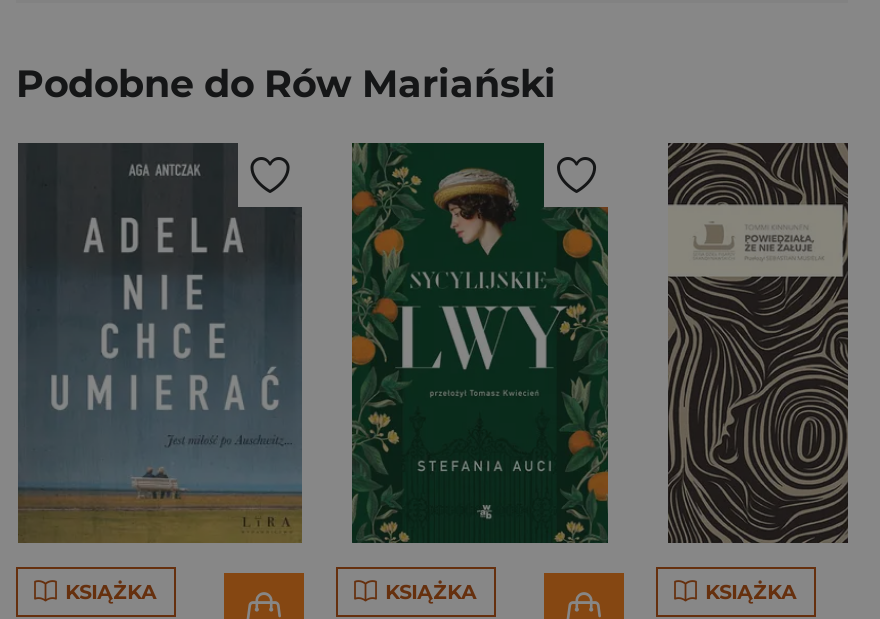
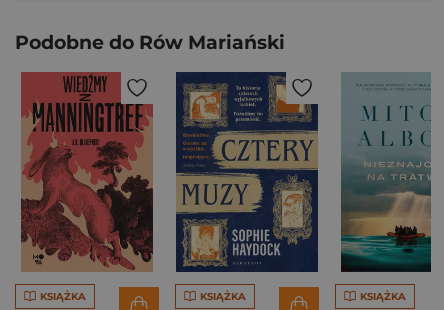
- [image]
+ [image]

- [image]
+ [image]

- [image]
+ [image]
